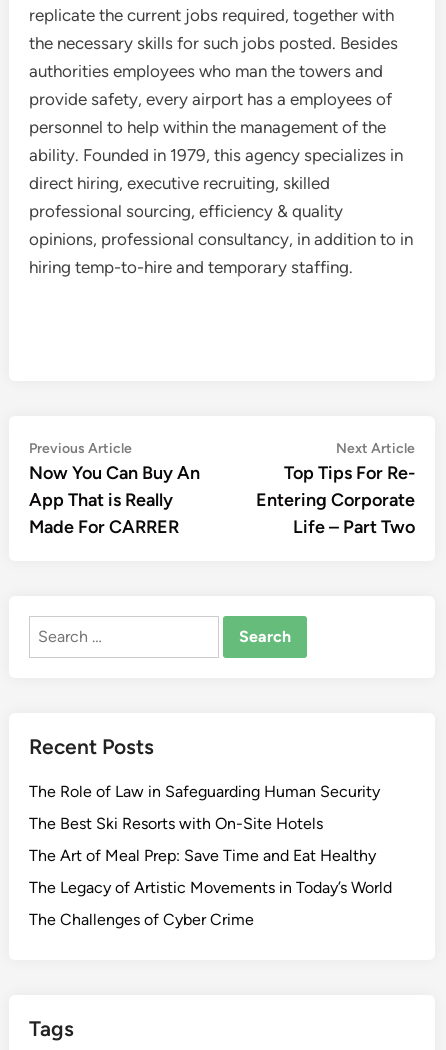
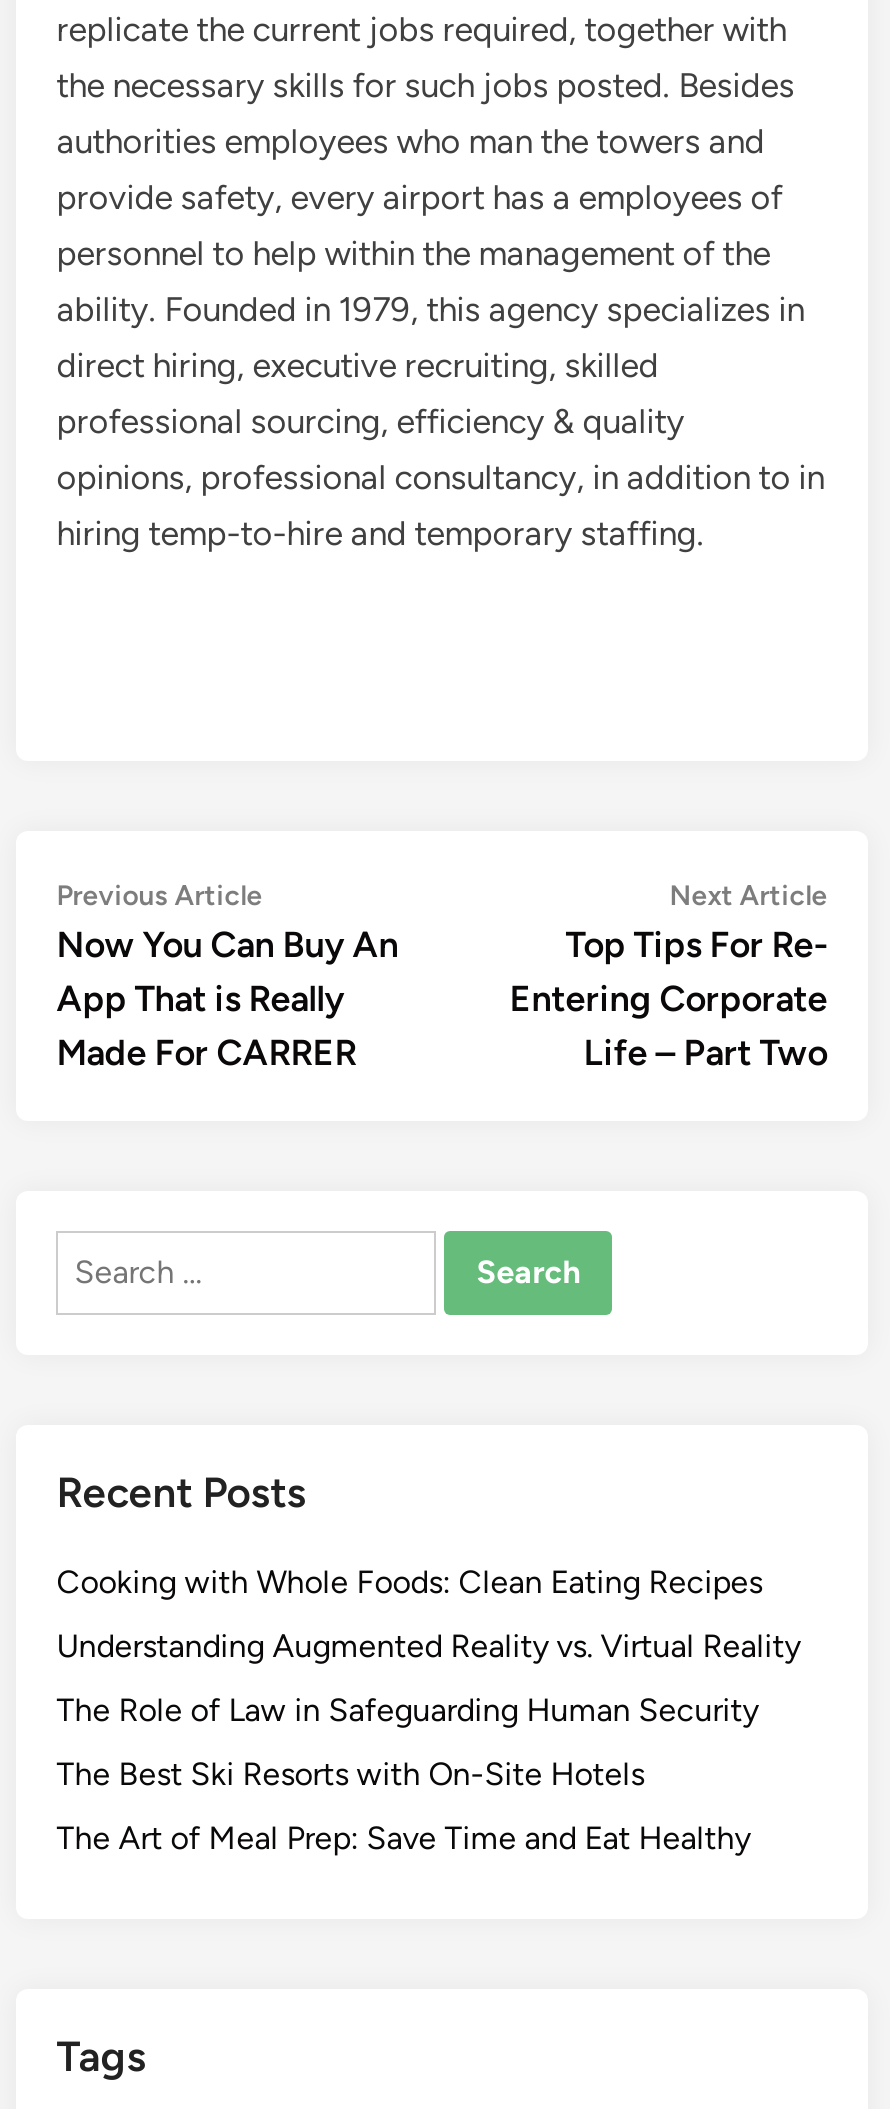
+ Cooking with Whole Foods: Clean Eating Recipes
+ Understanding Augmented Reality vs. Virtual Reality

moved down: The Role of Law in Safeguarding Human Security | The Best Ski Resorts with On-Site Hotels | The Art of Meal Prep: Save Time and Eat Healthy

- The Legacy of Artistic Movements in Today’s World
- The Challenges of Cyber Crime
